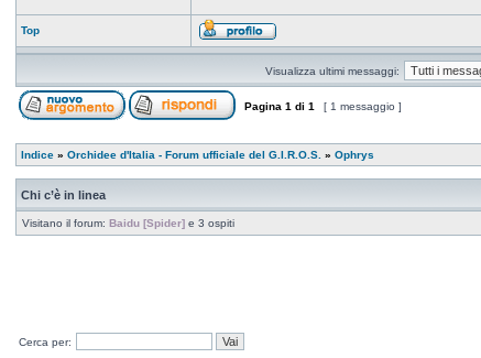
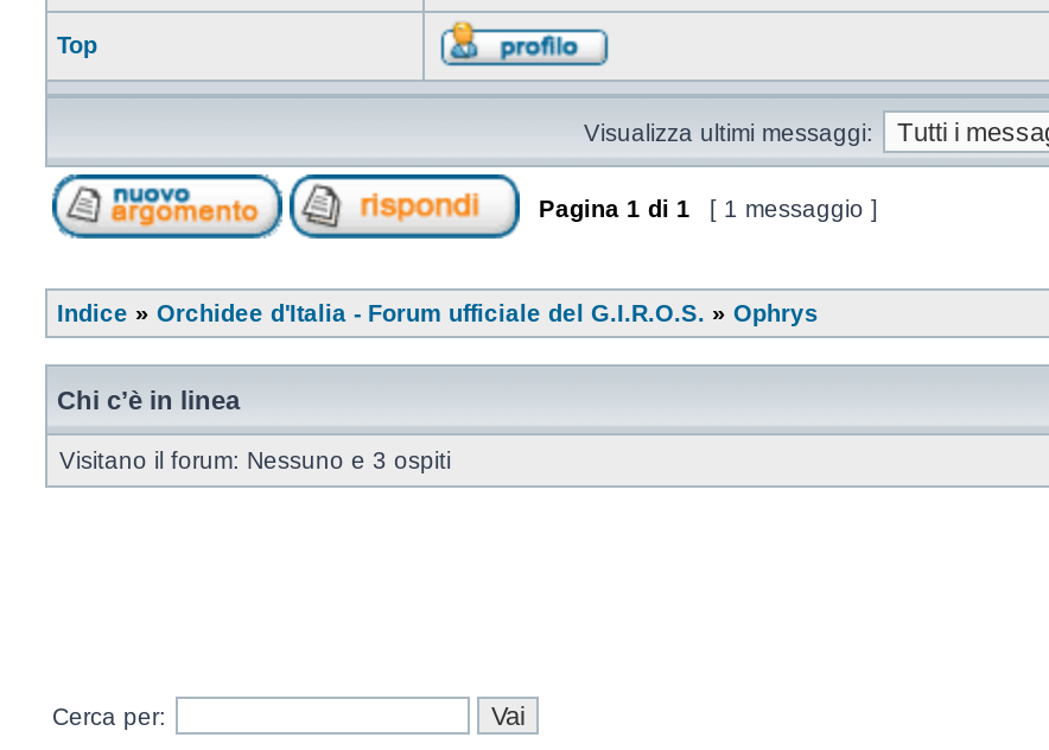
- Visitano il forum: Baidu [Spider] e 3 ospiti
+ Visitano il forum: Nessuno e 3 ospiti
